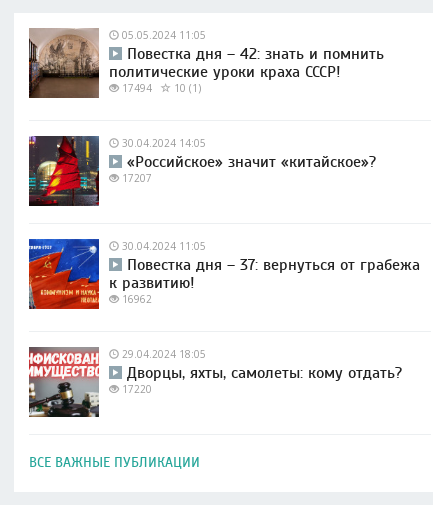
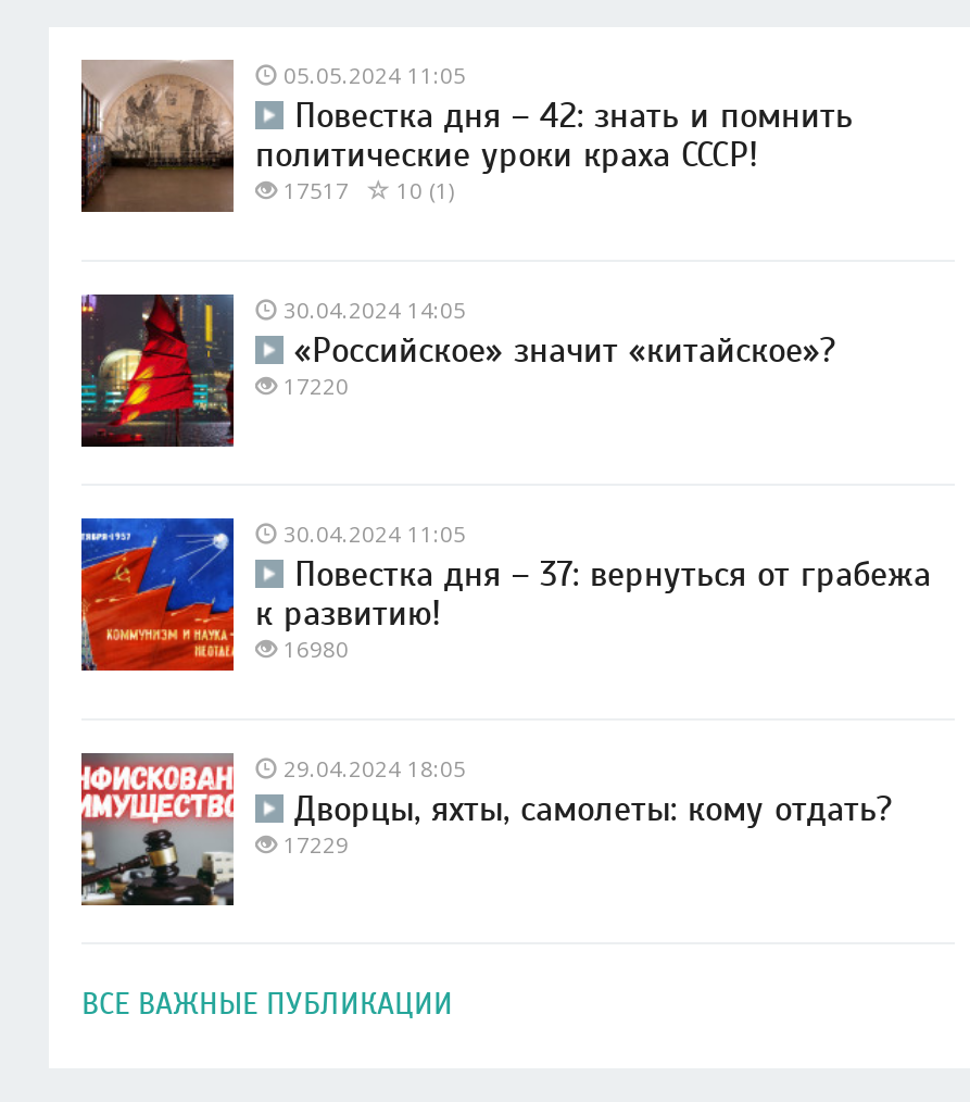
- 17494 10 (1)
+ 17517 10 (1)

- 17207
+ 17220

- 16962
+ 16980

- 17220
+ 17229
